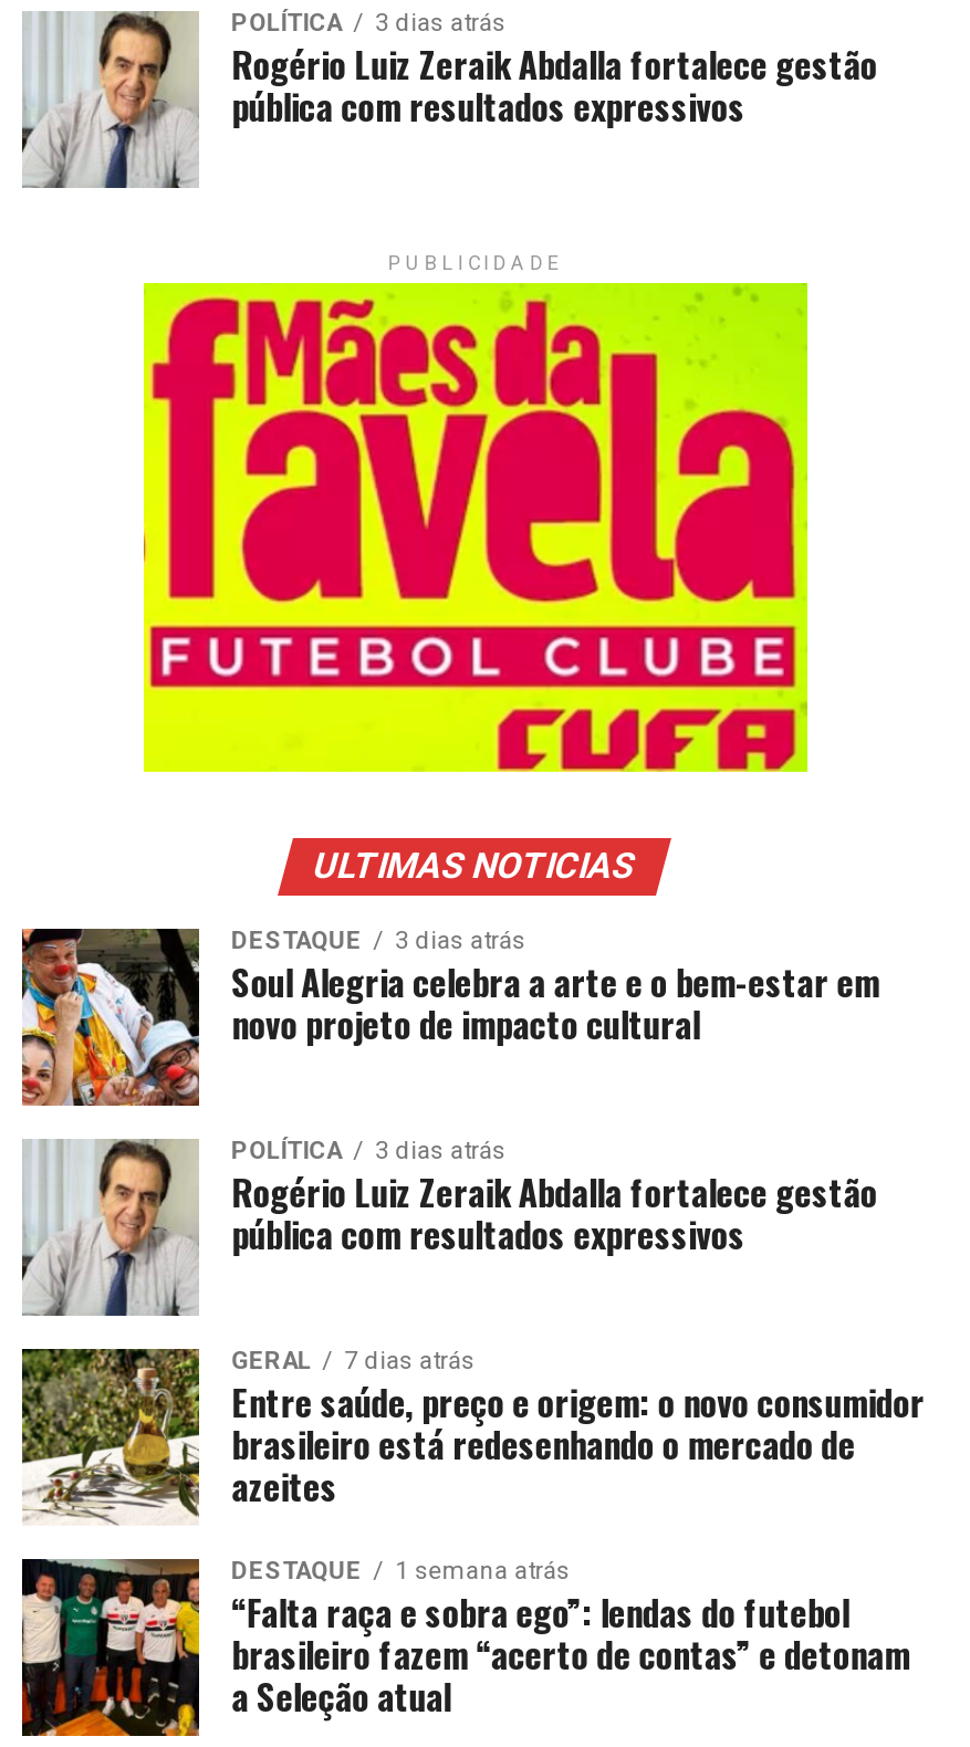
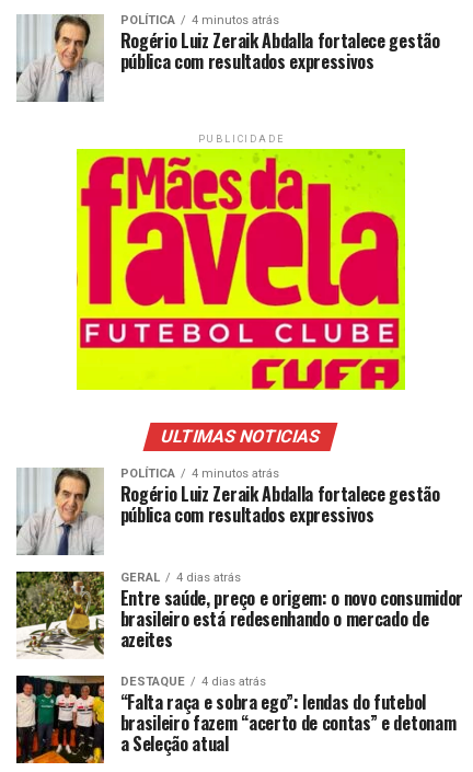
- 3 dias atrás
+ 4 minutos atrás

- [image]
- DESTAQUE
- 3 dias atrás
- Soul Alegria celebra a arte e o bem-estar em
- novo projeto de impacto cultural

- 3 dias atrás
+ 4 minutos atrás

- GERAL 7 dias atrás
+ GERAL 4 dias atrás

- DESTAQUE 1 semana atrás
+ DESTAQUE 4 dias atrás
